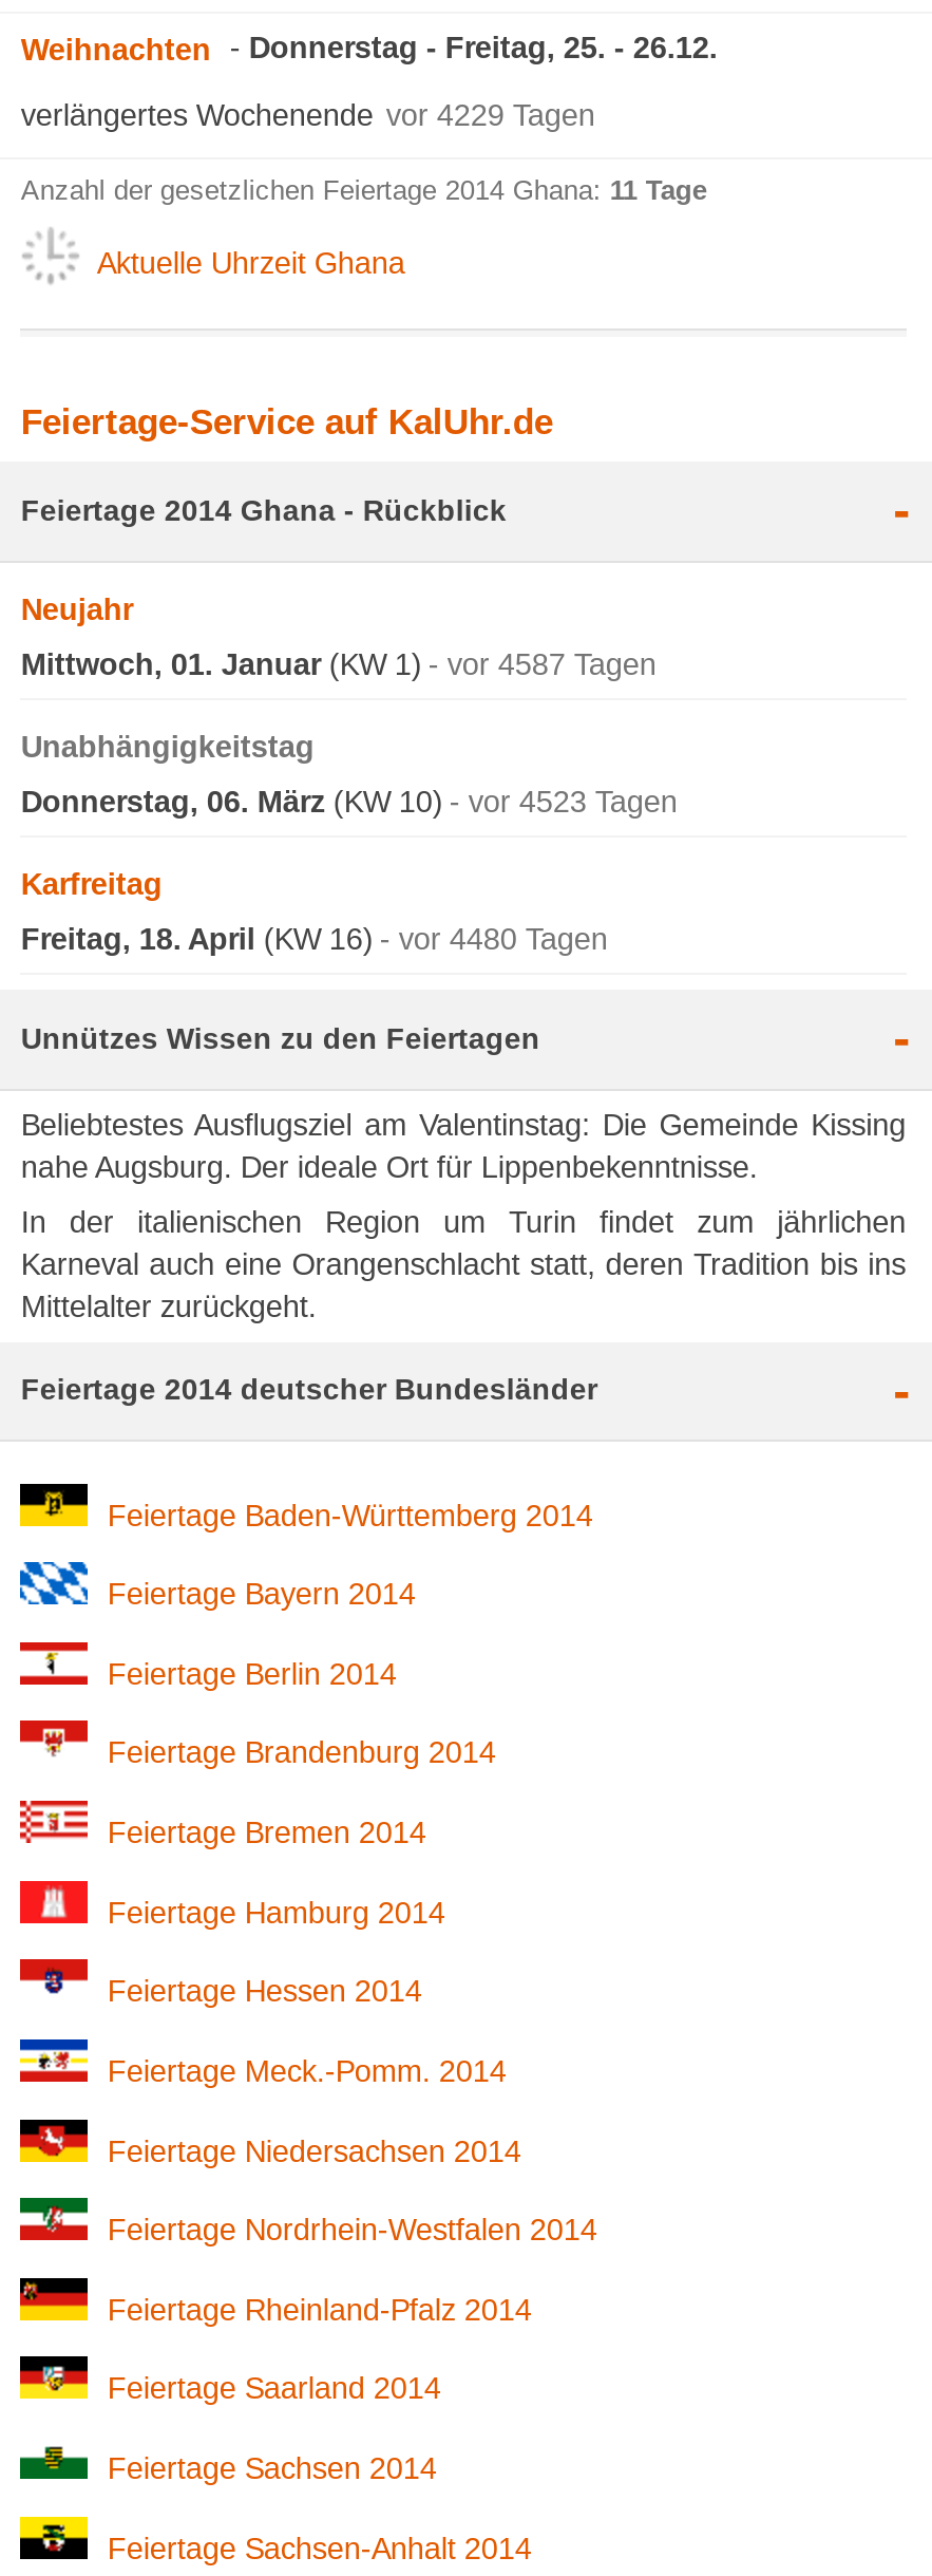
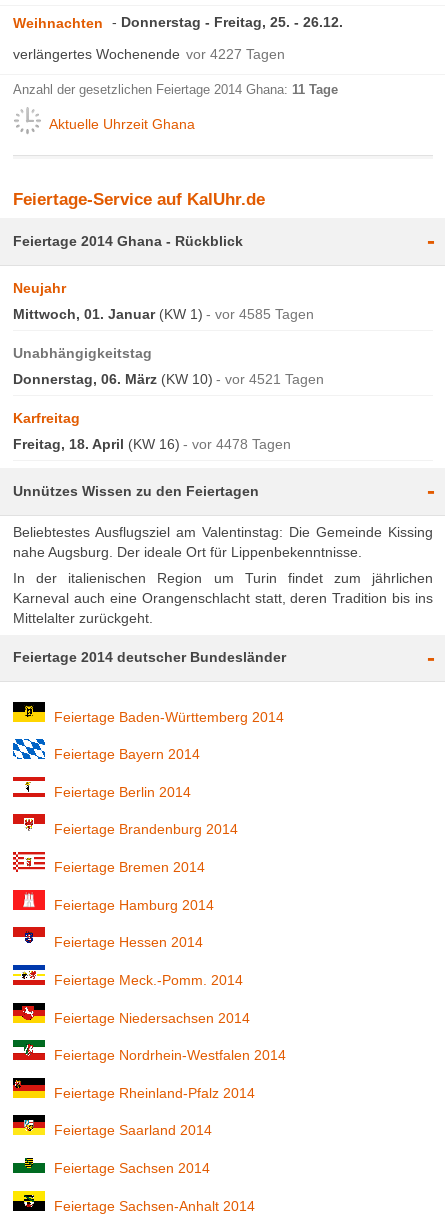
- verlängertes Wochenende vor 4229 Tagen
+ verlängertes Wochenende vor 4227 Tagen

- Mittwoch, 01. Januar (KW 1) vor 4587 Tagen
+ Mittwoch, 01. Januar (KW 1) vor 4585 Tagen

- Donnerstag, 06. März (KW 10) vor 4523 Tagen
+ Donnerstag, 06. März (KW 10) vor 4521 Tagen

- Freitag, 18. April (KW 16) vor 4480 Tagen
+ Freitag, 18. April (KW 16) vor 4478 Tagen
